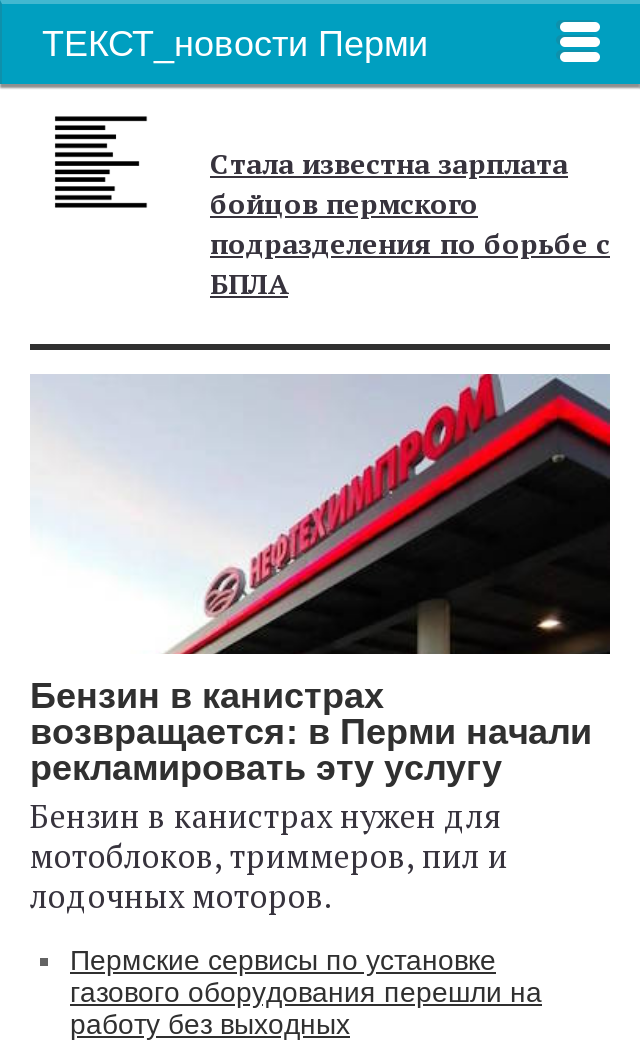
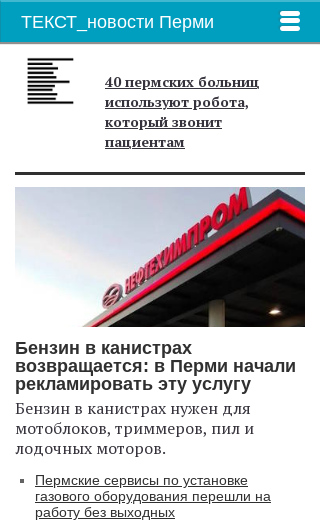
- Стала известна зарплата
- бойцов пермского
- подразделения по борьбе с
- БПЛА
+ 40 пермских больниц
+ используют робота,
+ который звонит
+ пациентам
